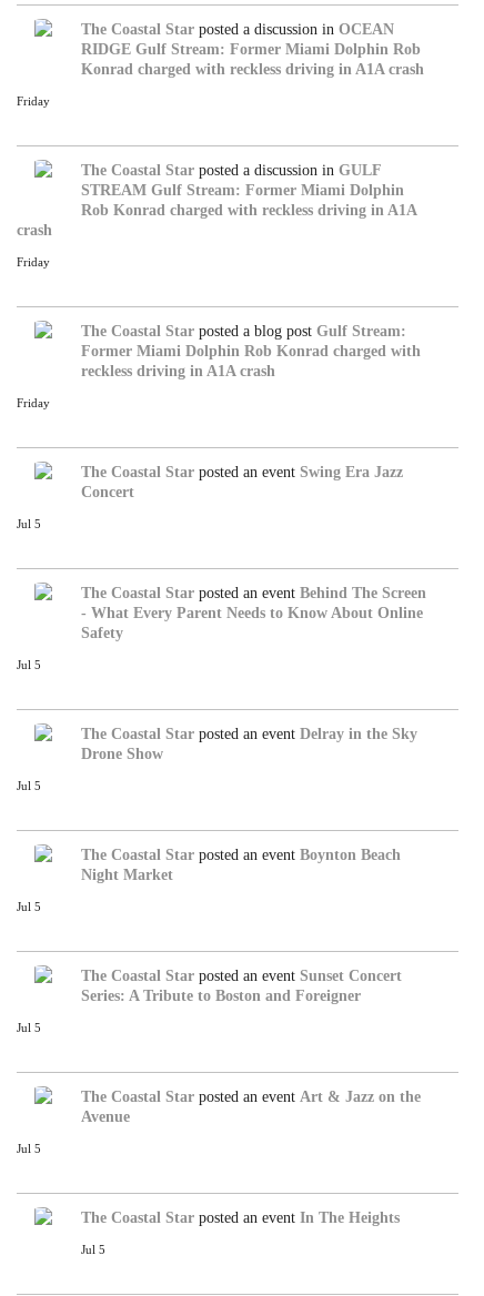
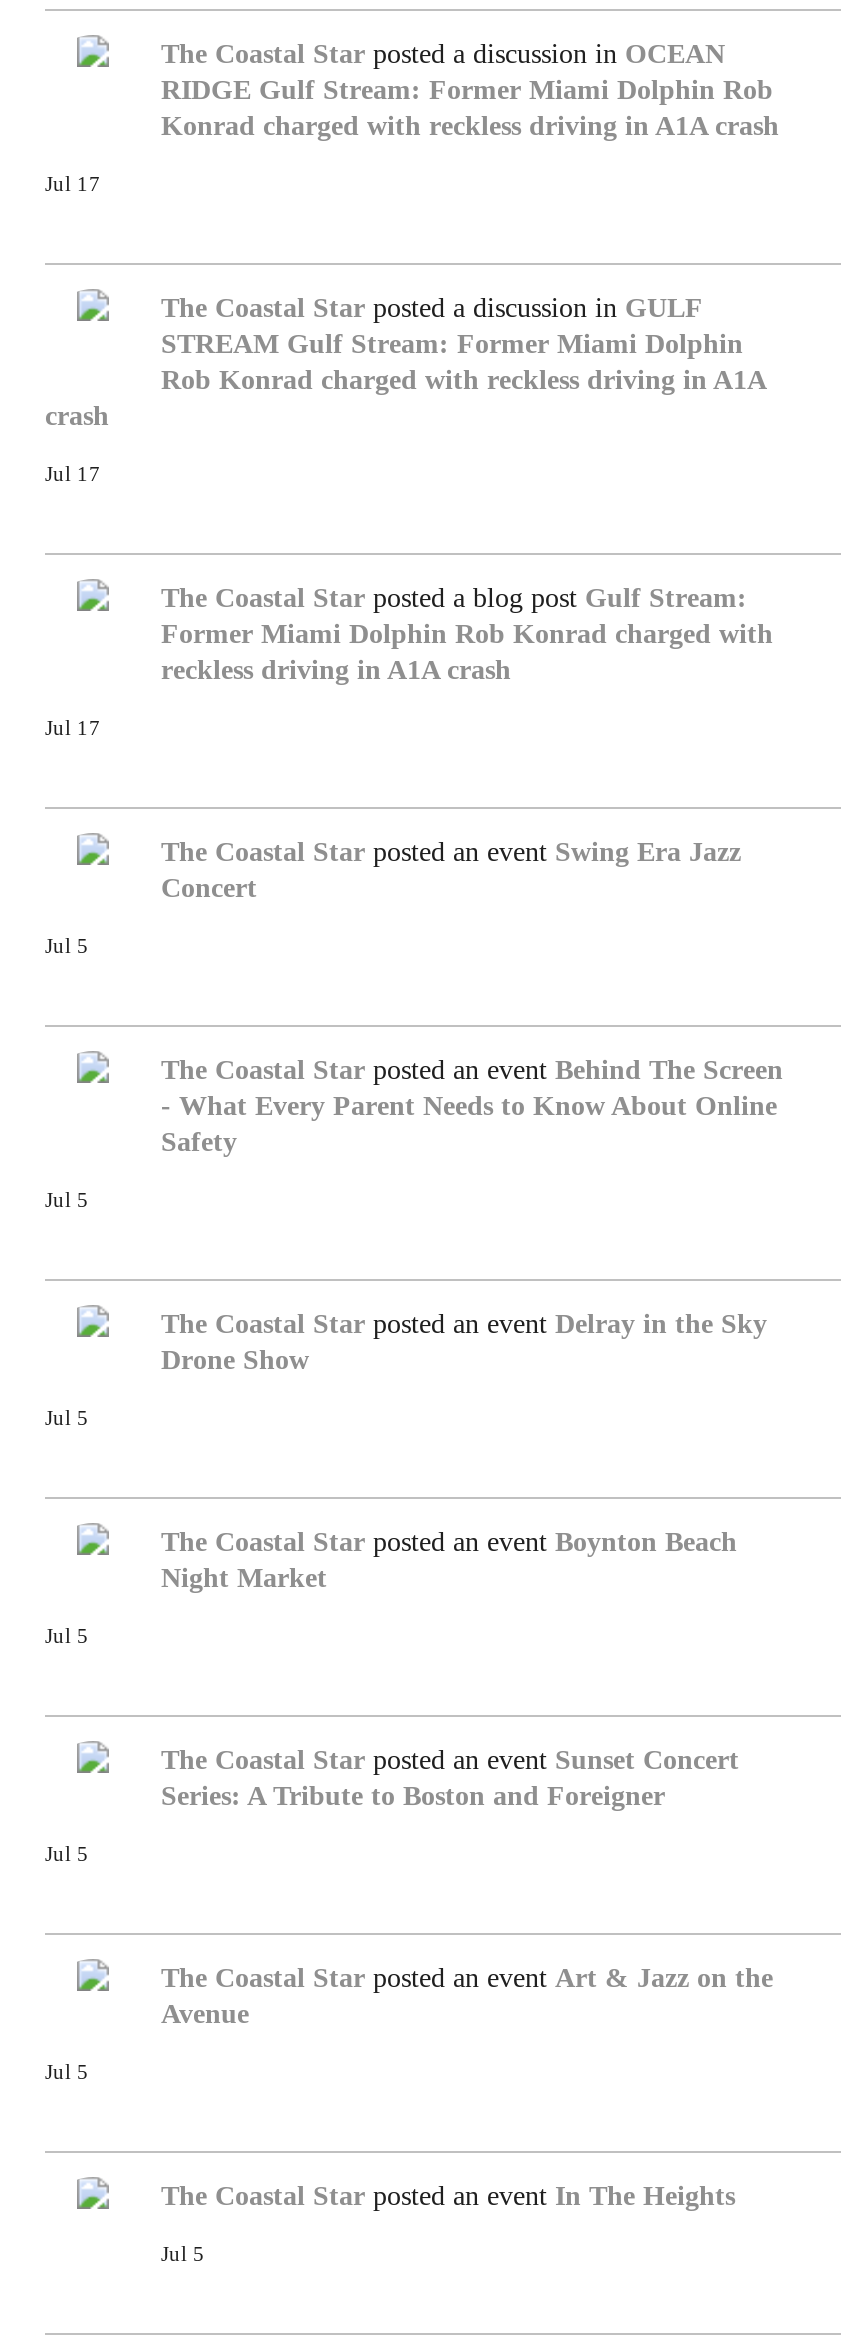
- Friday
+ Jul 17

- Friday
+ Jul 17

- Friday
+ Jul 17
